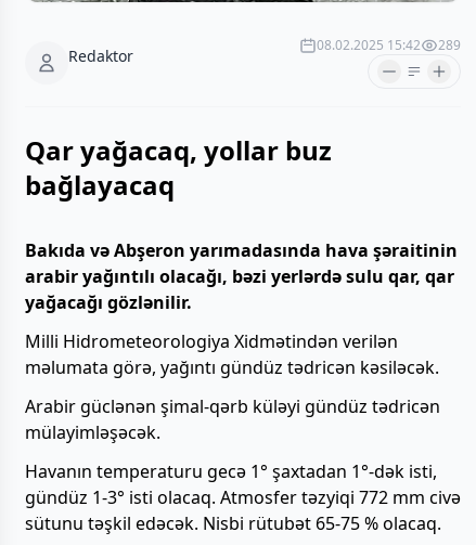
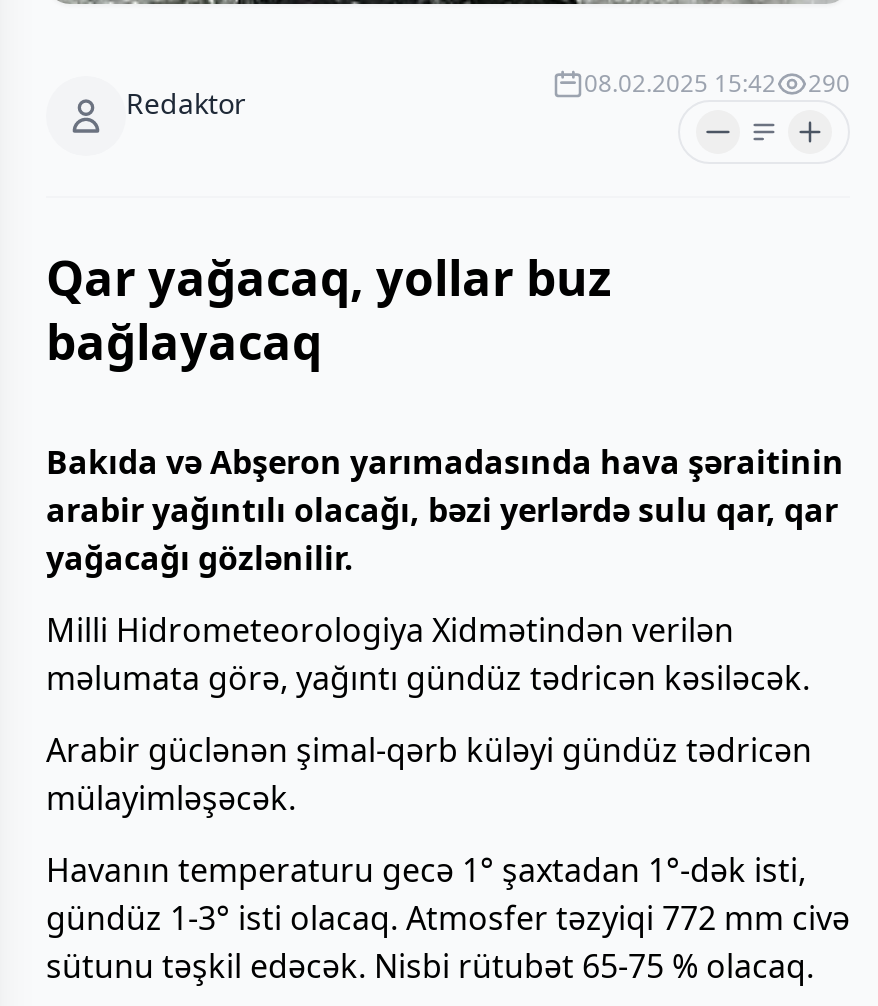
- 08.02.2025 15:42 289
+ 08.02.2025 15:42 290
